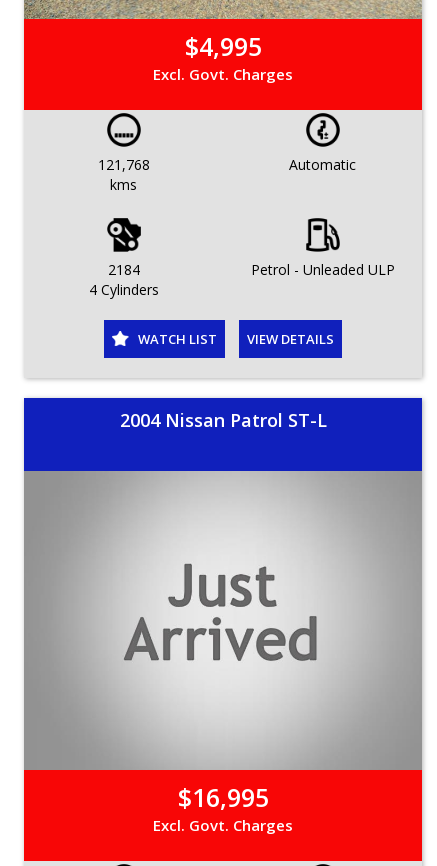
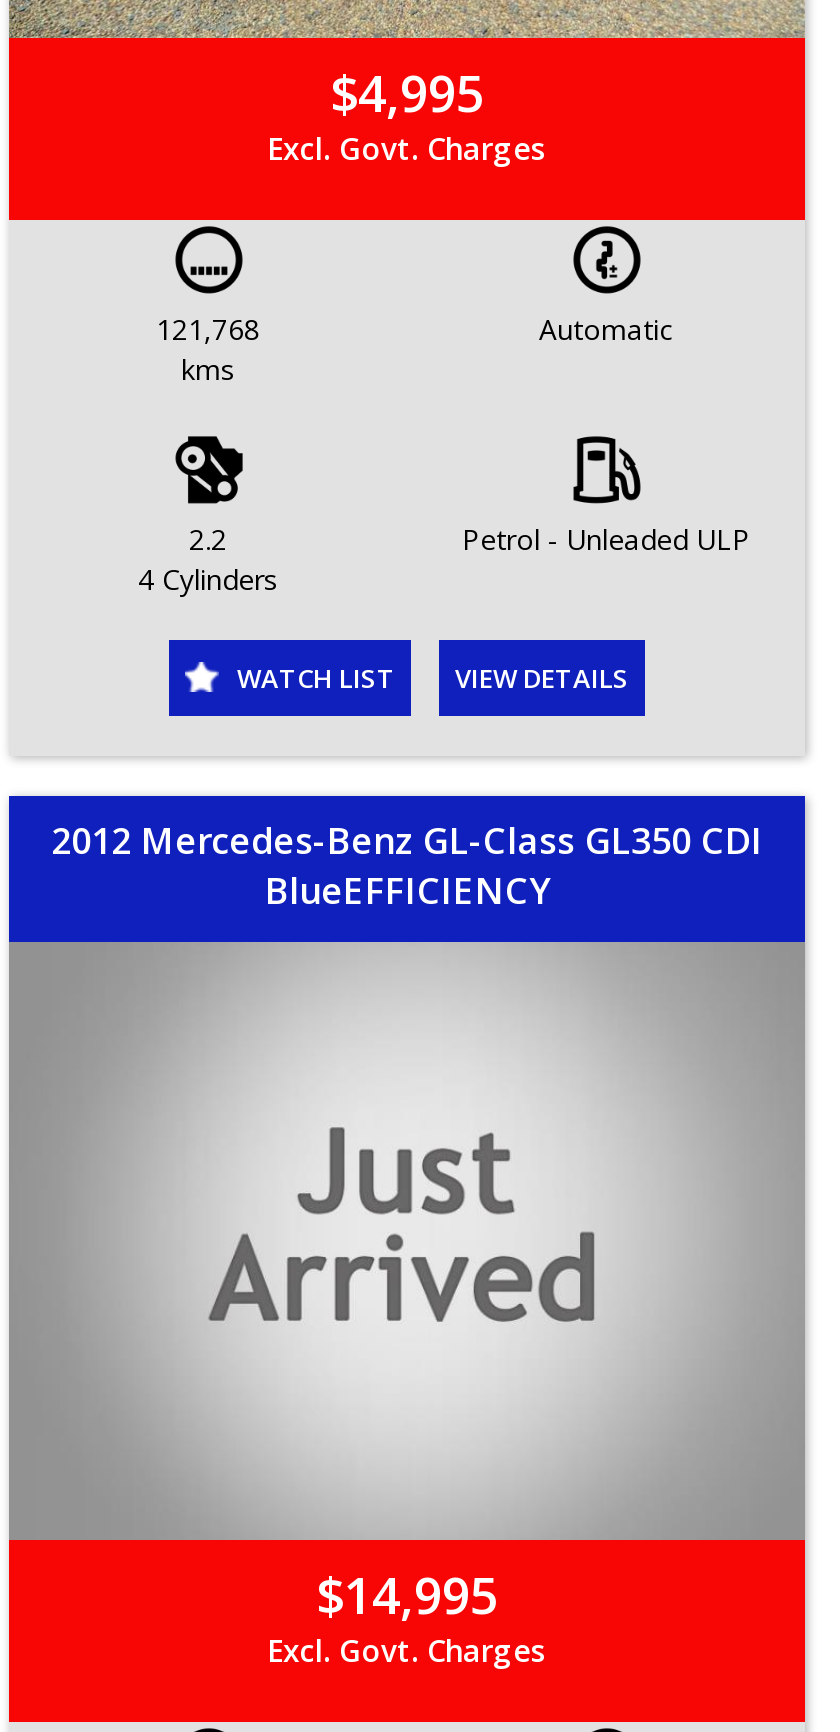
- 2184
+ 2.2

- 2004 Nissan Patrol ST-L
+ 2012 Mercedes-Benz GL-Class GL350 CDI
+ BlueEFFICIENCY

- $16,995
+ $14,995
